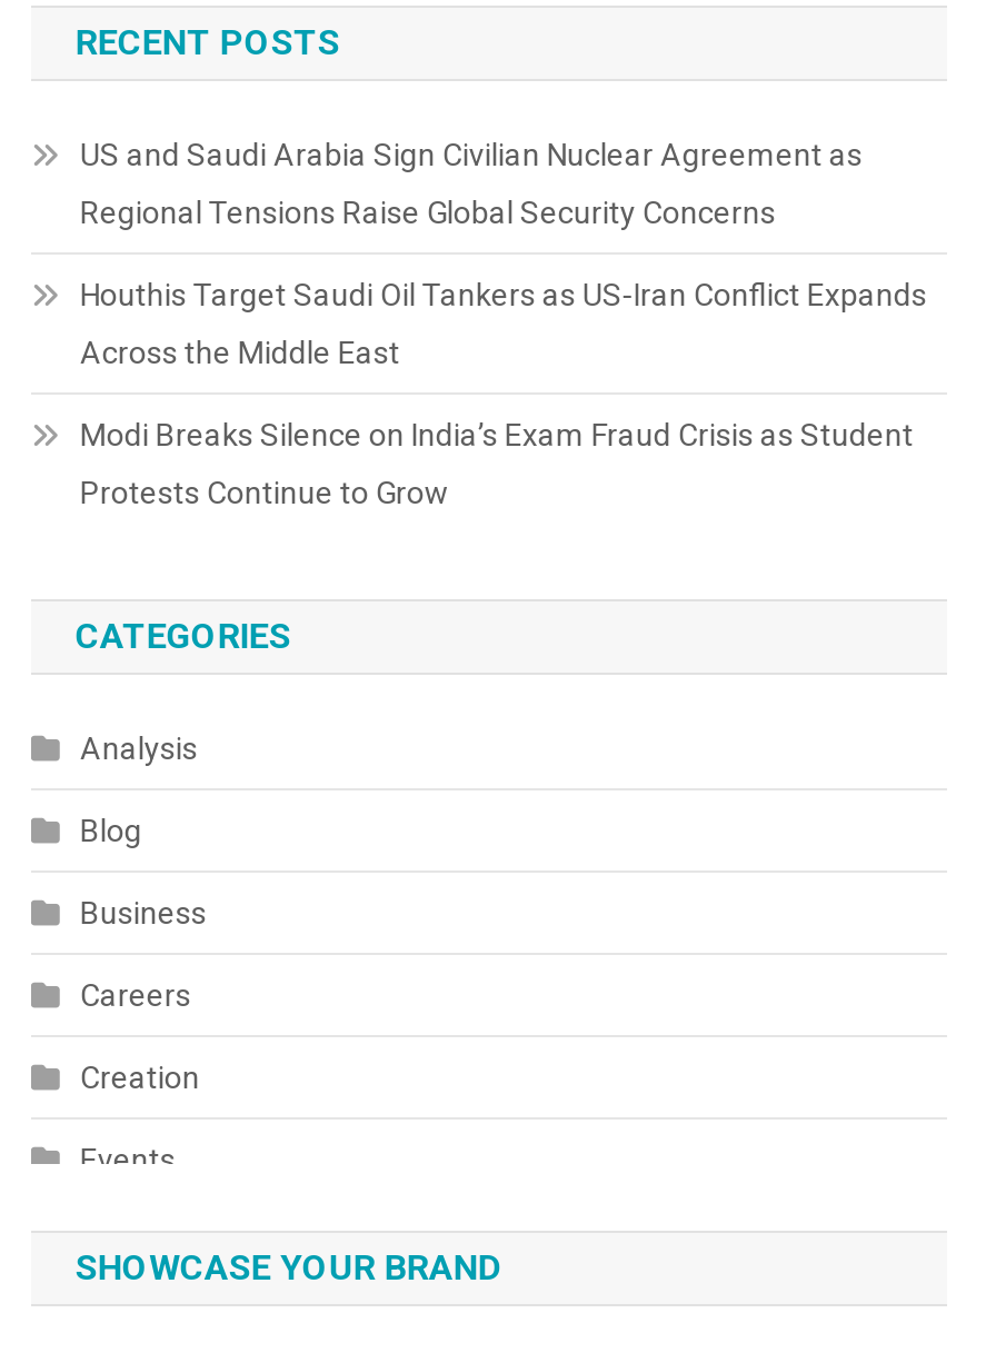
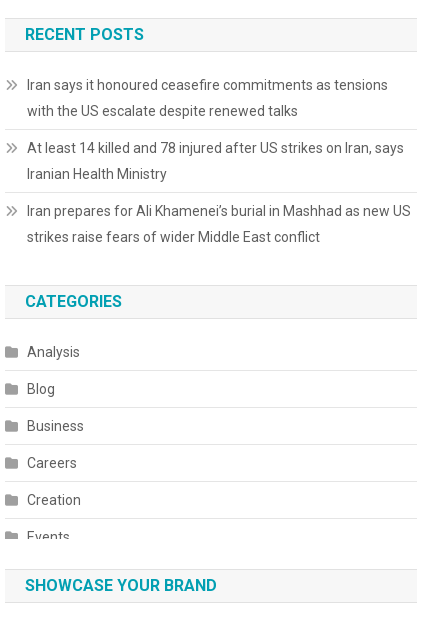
- US and Saudi Arabia Sign Civilian Nuclear Agreement as
+ Iran says it honoured ceasefire commitments as tensions

- Regional Tensions Raise Global Security Concerns
+ with the US escalate despite renewed talks

- Houthis Target Saudi Oil Tankers as US-Iran Conflict Expands
+ At least 14 killed and 78 injured after US strikes on Iran, says

- Across the Middle East
+ Iranian Health Ministry

- Modi Breaks Silence on India’s Exam Fraud Crisis as Student
+ Iran prepares for Ali Khamenei’s burial in Mashhad as new US

- Protests Continue to Grow
+ strikes raise fears of wider Middle East conflict
